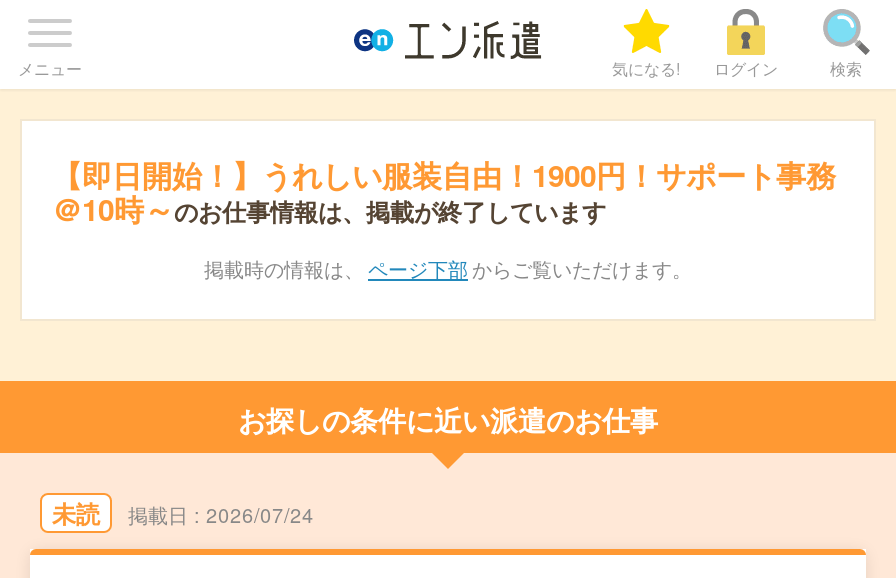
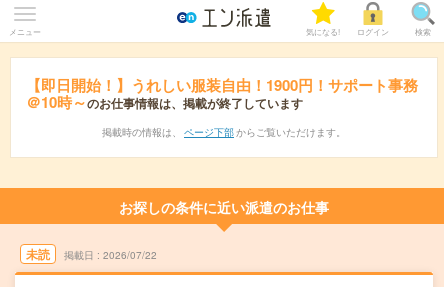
- 2026/07/24
+ 2026/07/22
